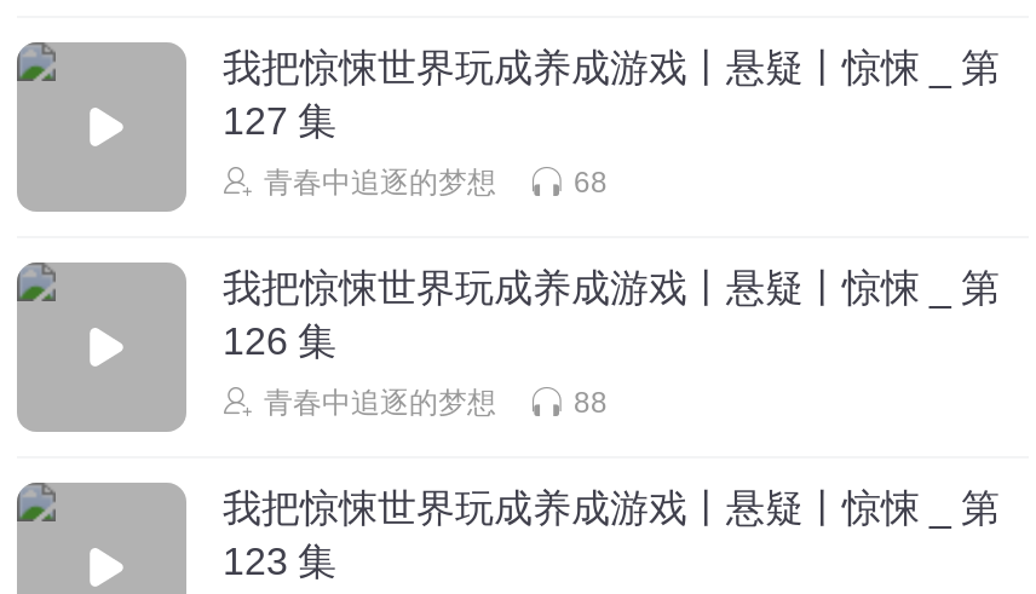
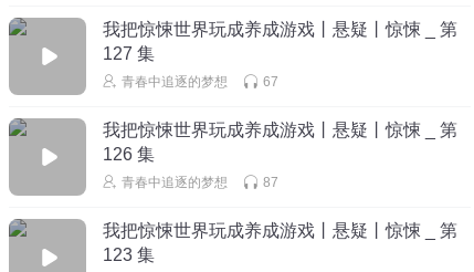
- 68
+ 67

- 88
+ 87
